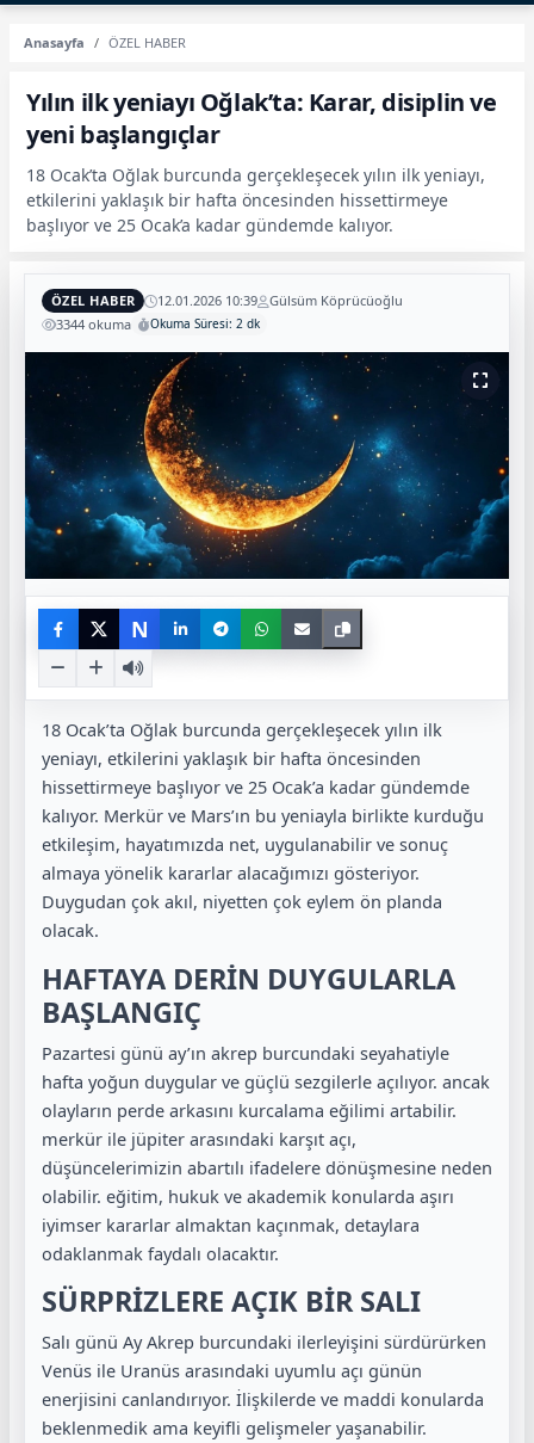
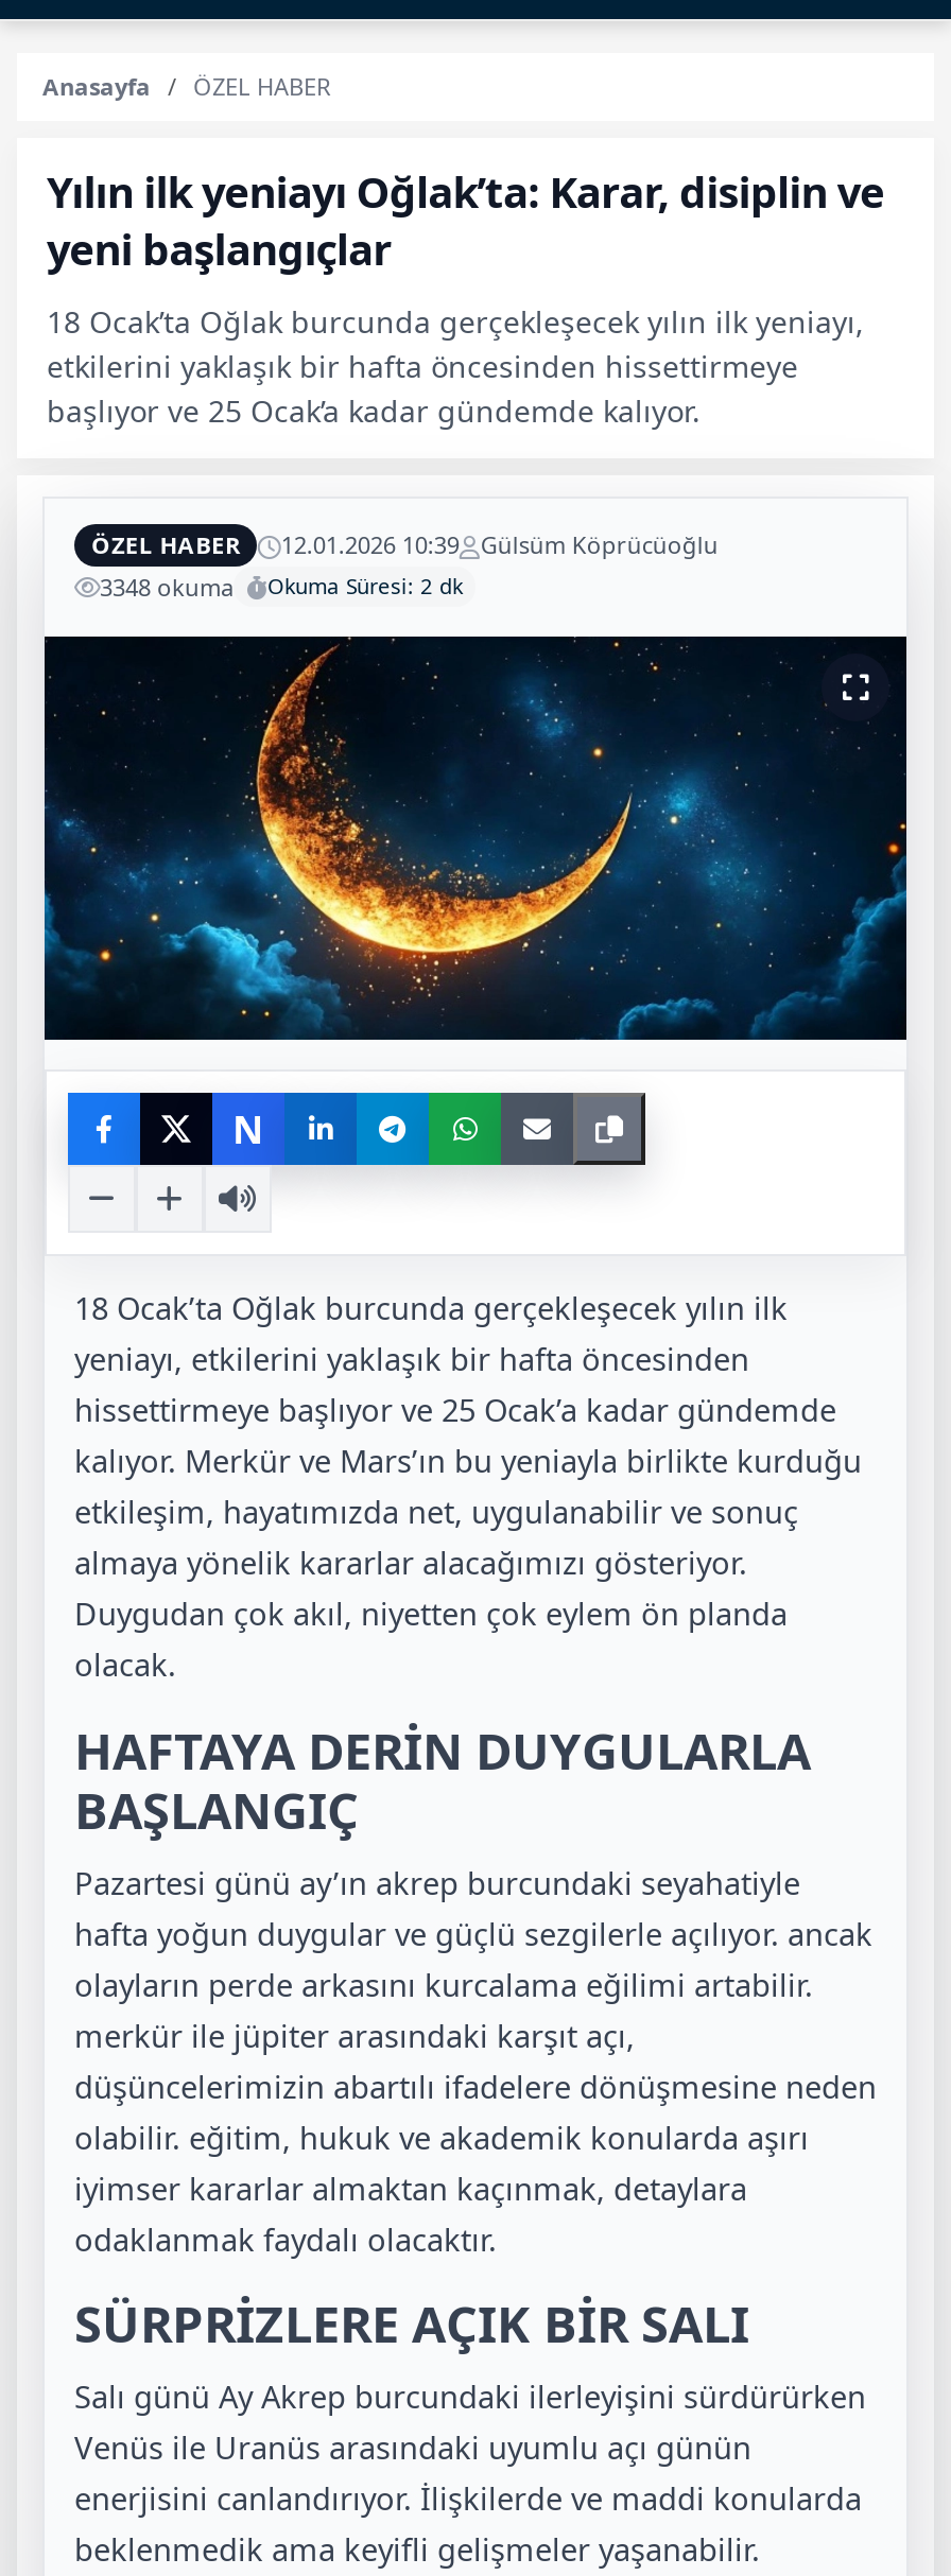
- 3344 okuma Okuma Süresi: 2 dk
+ 3348 okuma Okuma Süresi: 2 dk
